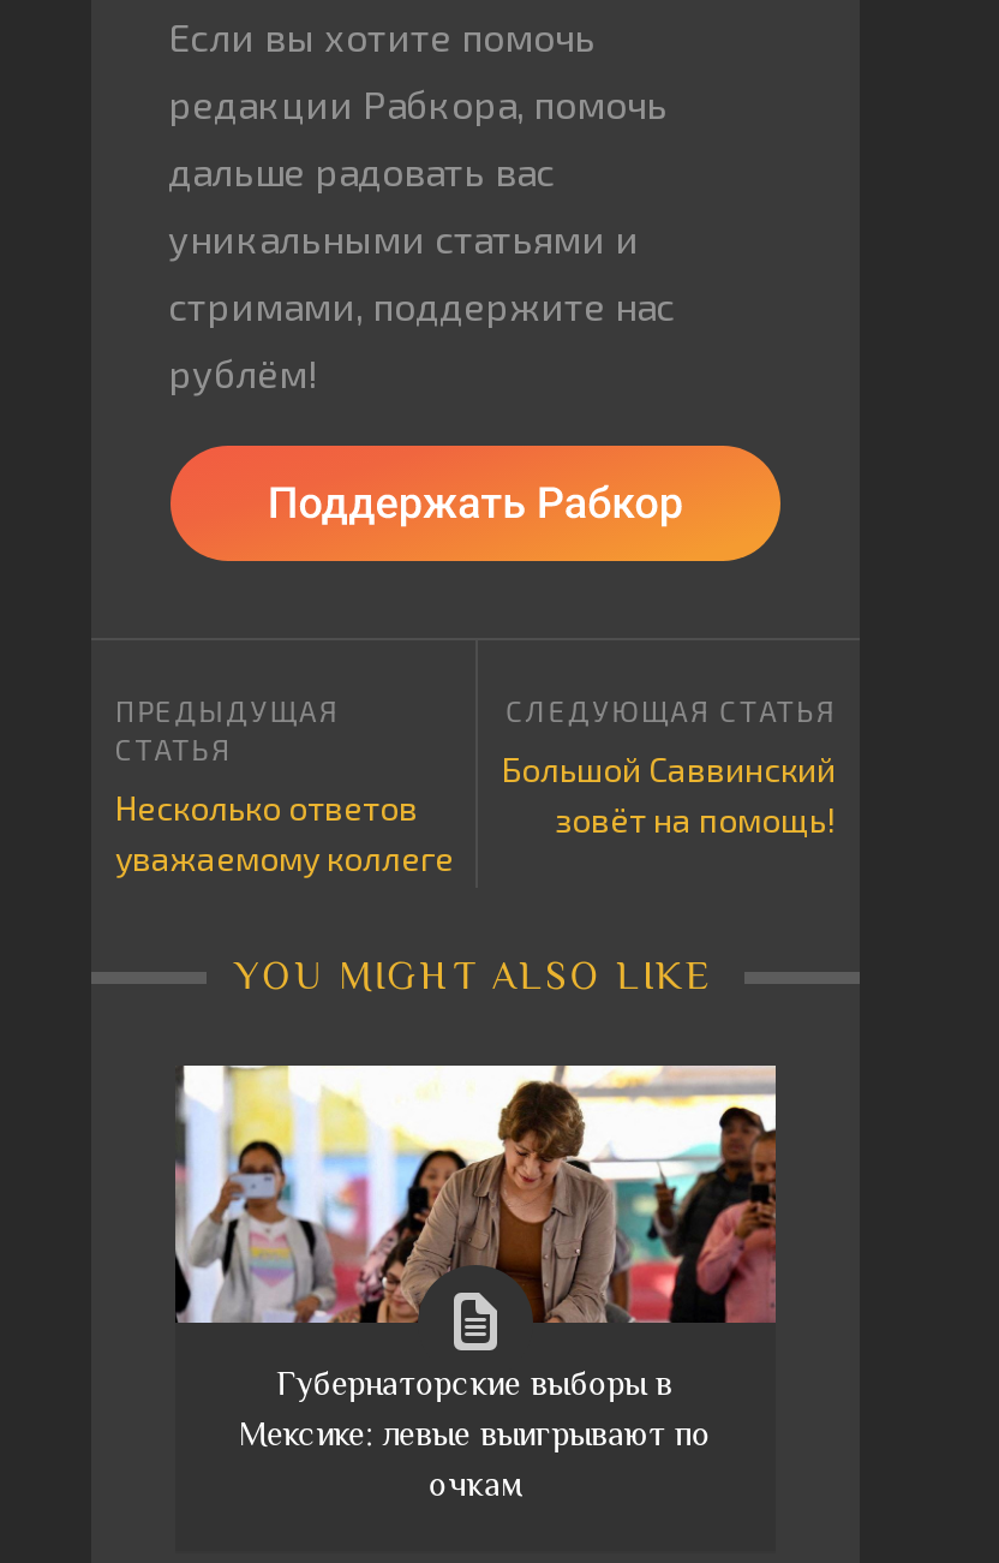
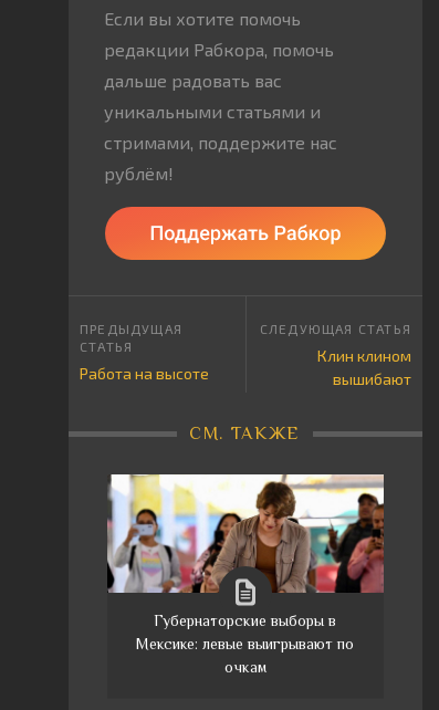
- Большой Саввинский
- зовёт на помощь!
+ Клин клином
+ вышибают

- Несколько ответов
- уважаемому коллеге
+ Работа на высоте

- YOU MIGHT ALSO LIKE
+ СМ. ТАКЖЕ
